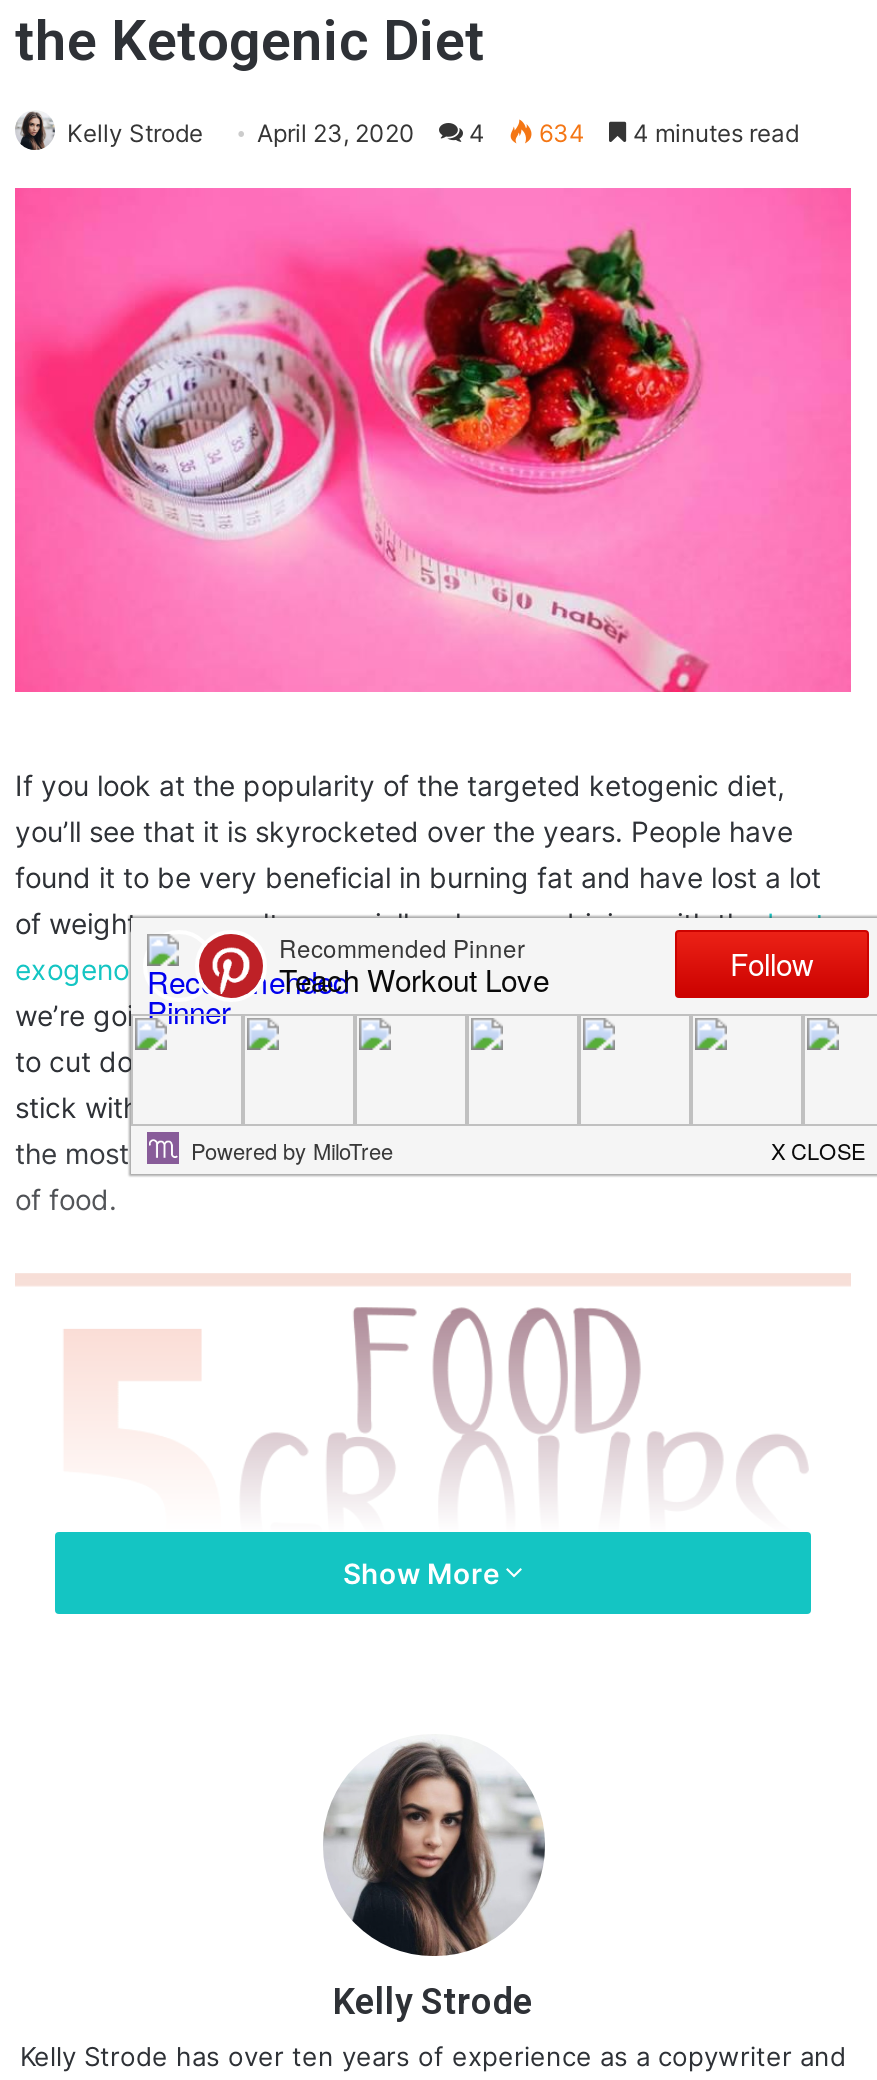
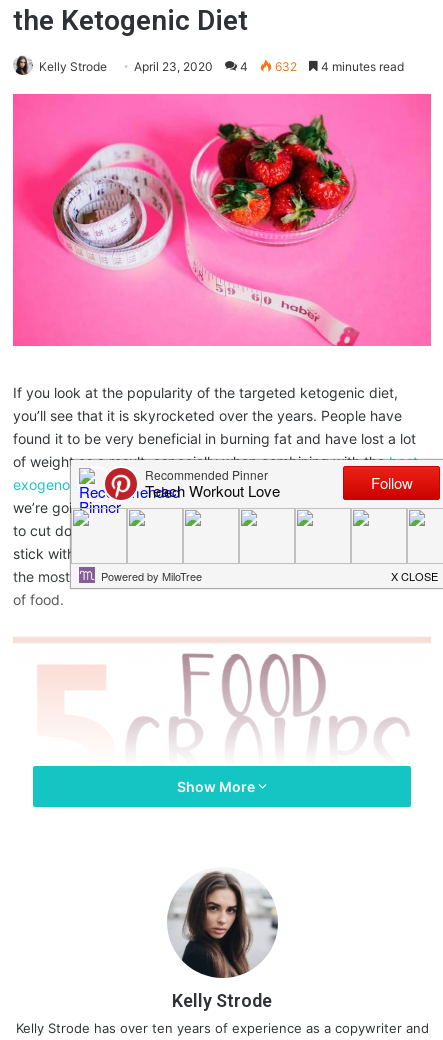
- Kelly Strode April 23, 2020 4 634 4 minutes read
+ Kelly Strode April 23, 2020 4 632 4 minutes read
